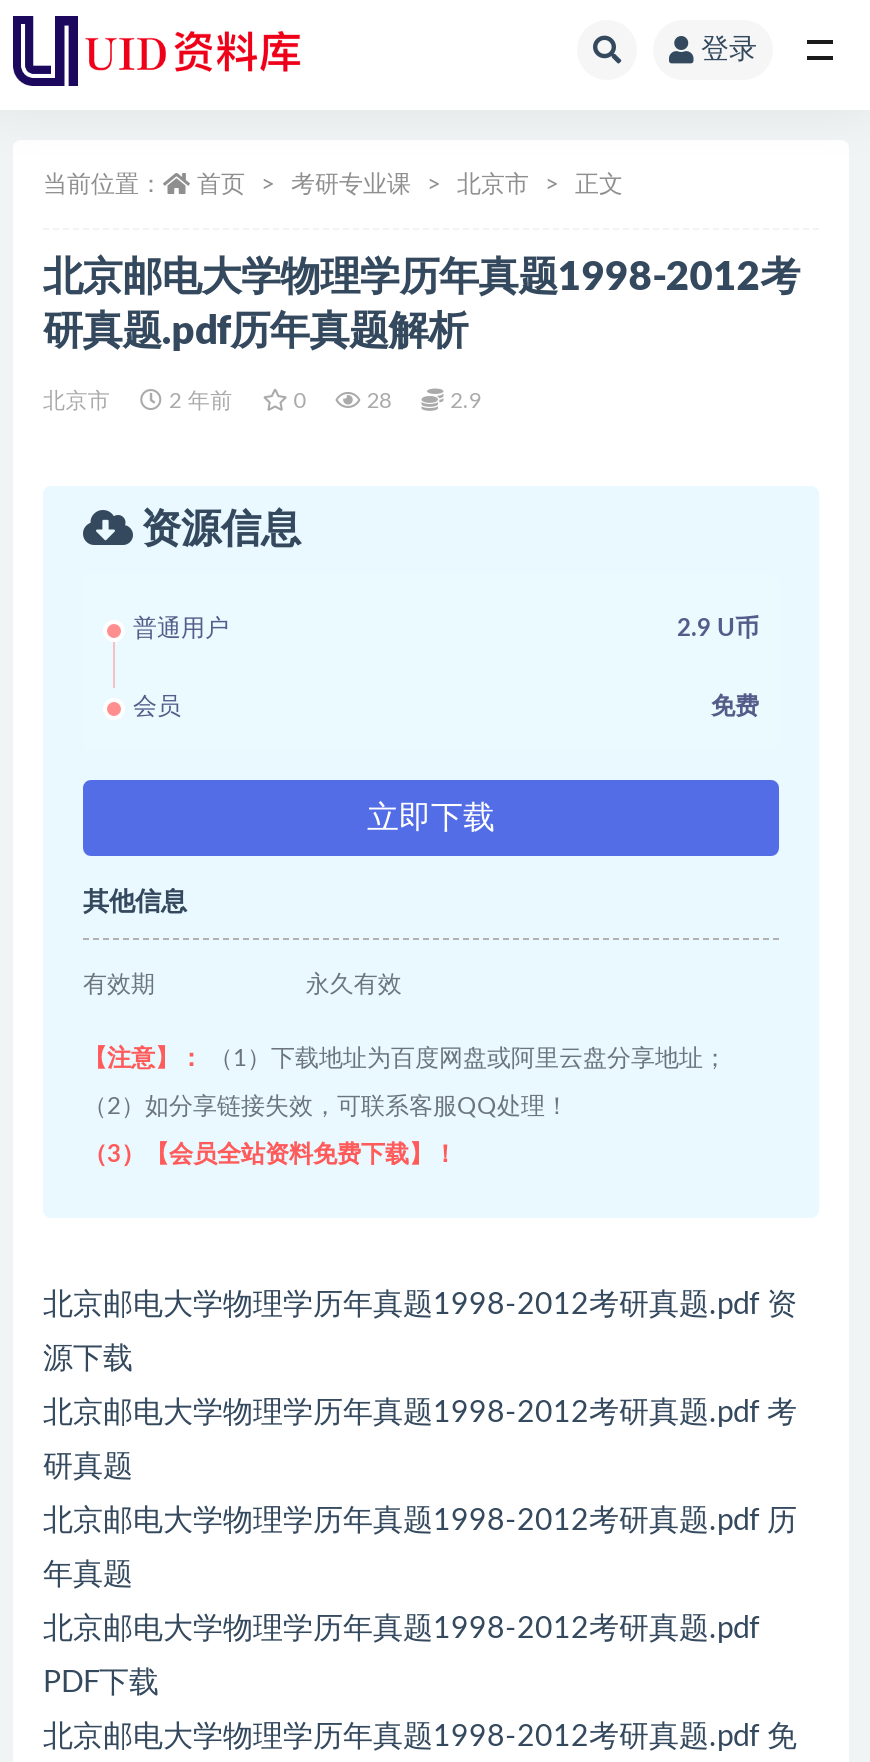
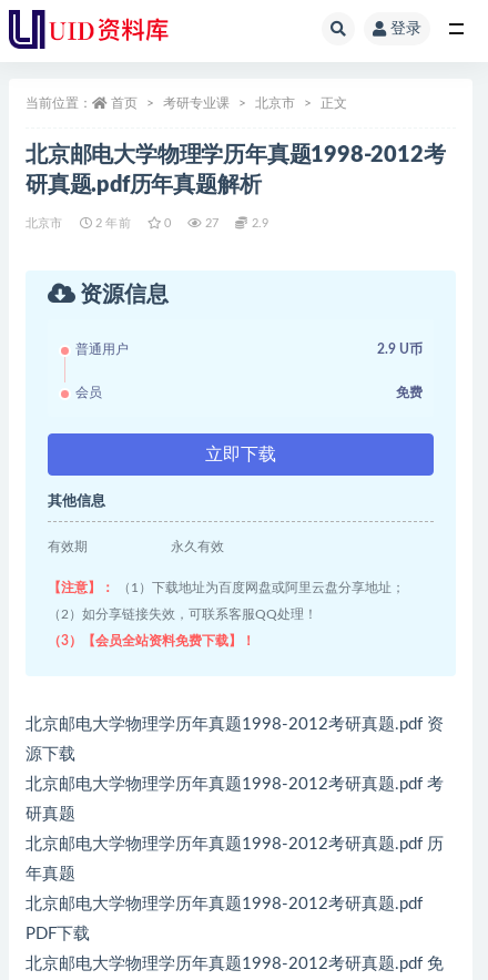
- 28
+ 27
